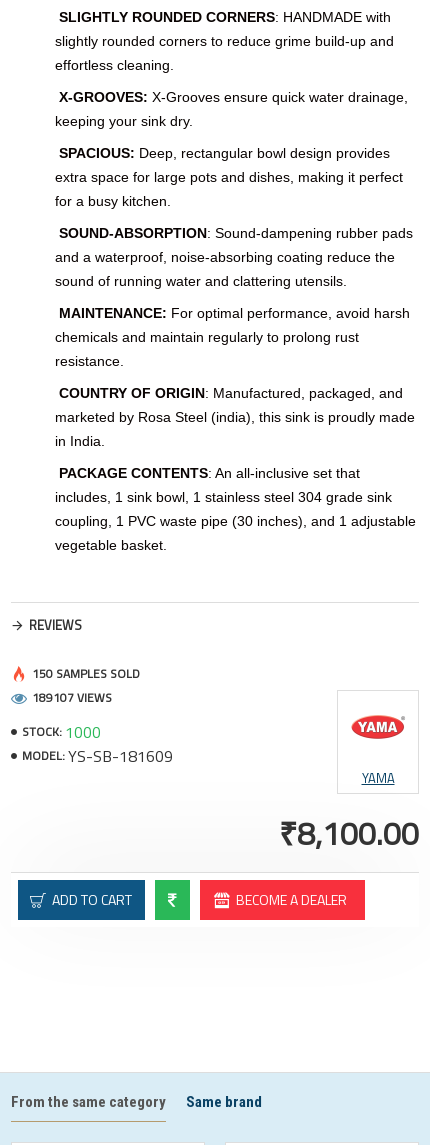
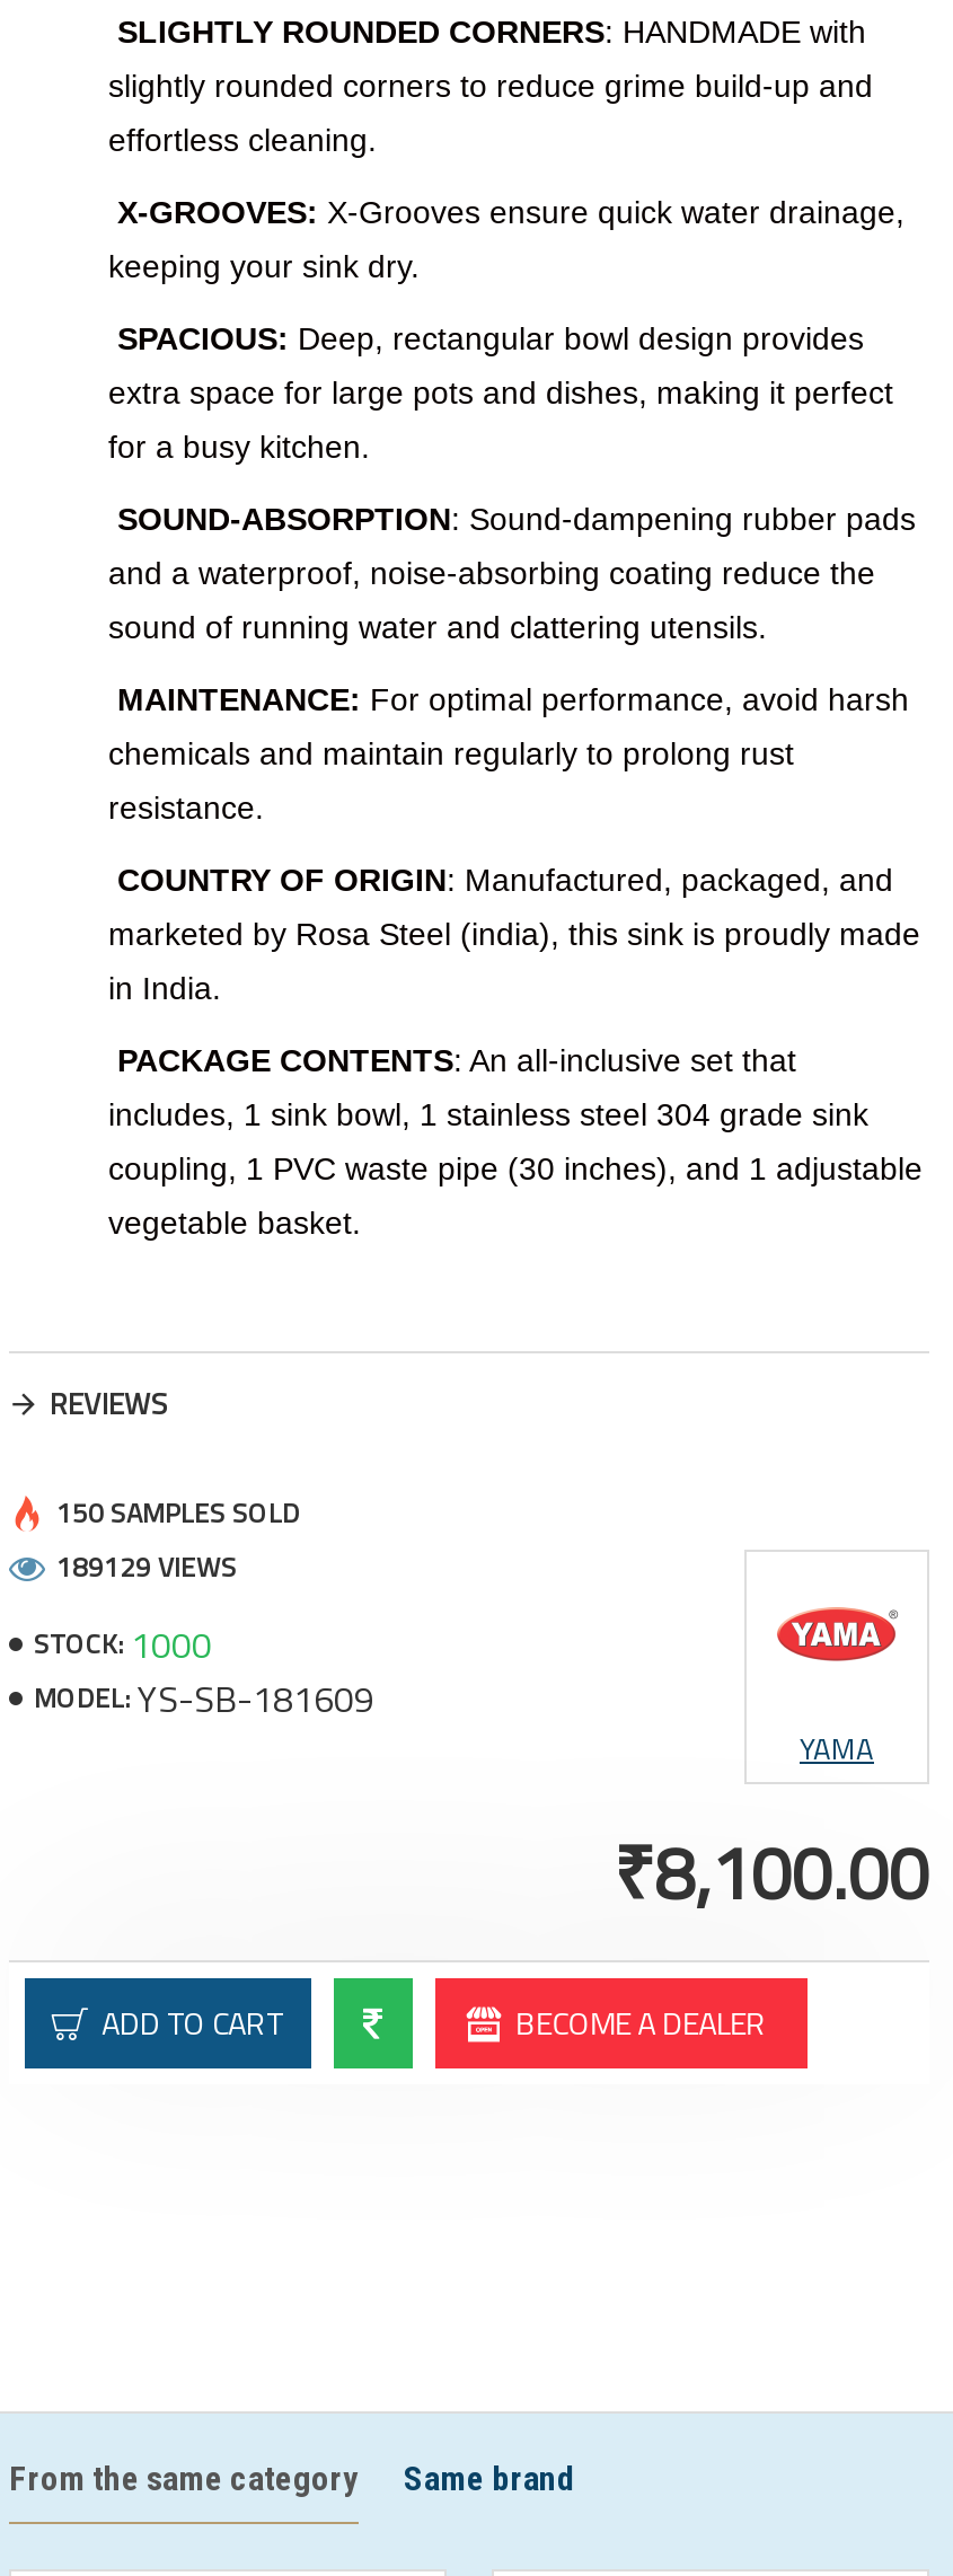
- 189107 VIEWS
+ 189129 VIEWS
